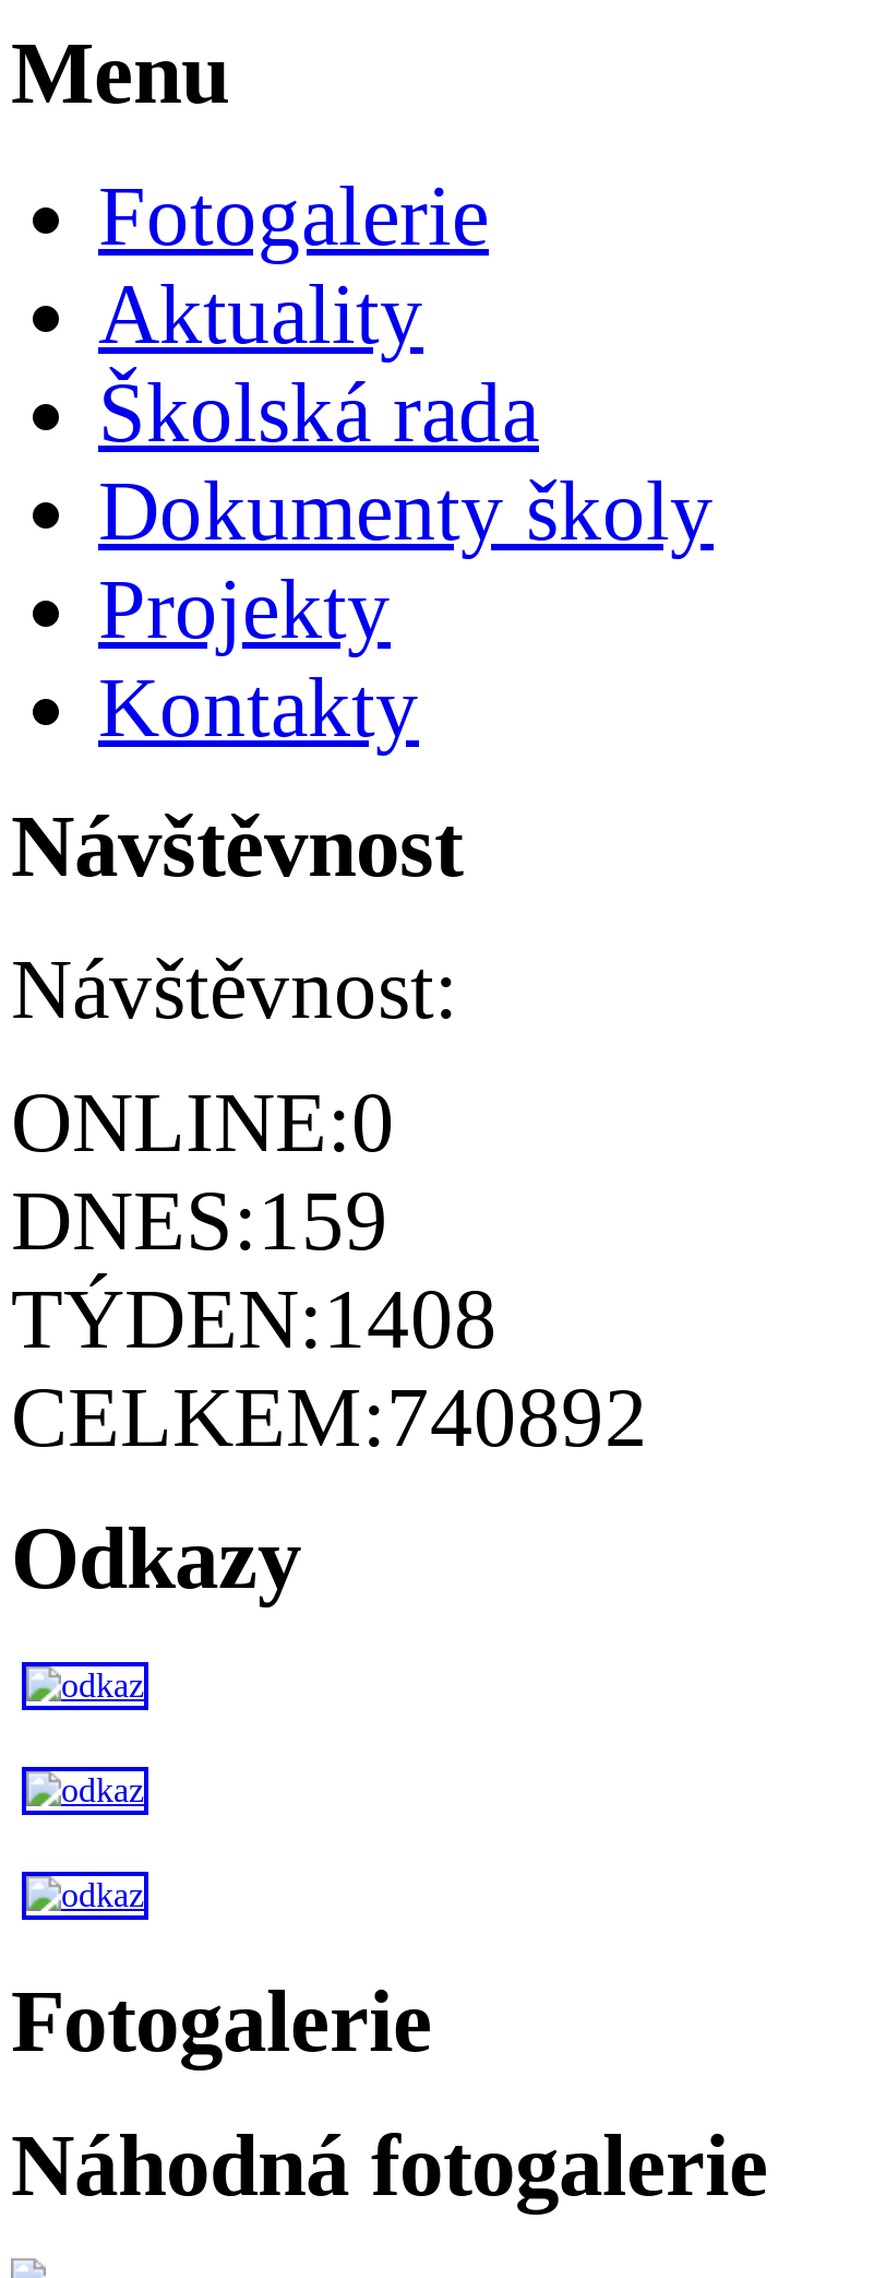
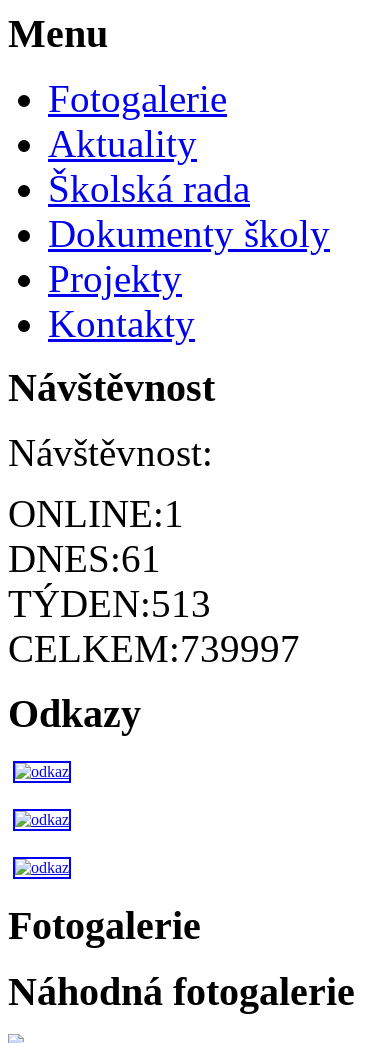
- ONLINE:0
+ ONLINE:1

- DNES:159
+ DNES:61

- TÝDEN:1408
+ TÝDEN:513

- CELKEM:740892
+ CELKEM:739997
